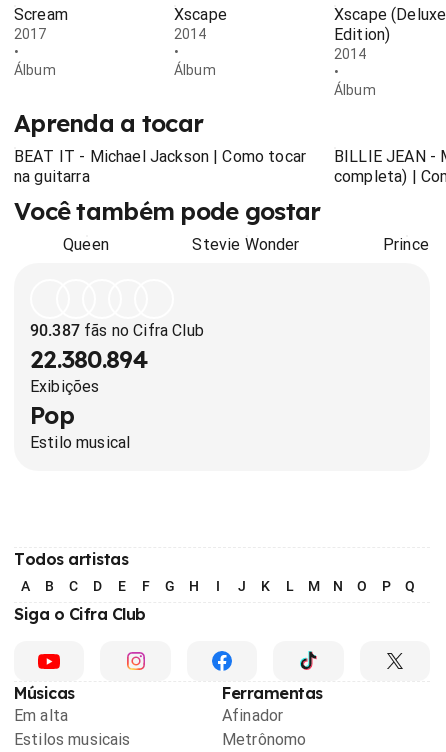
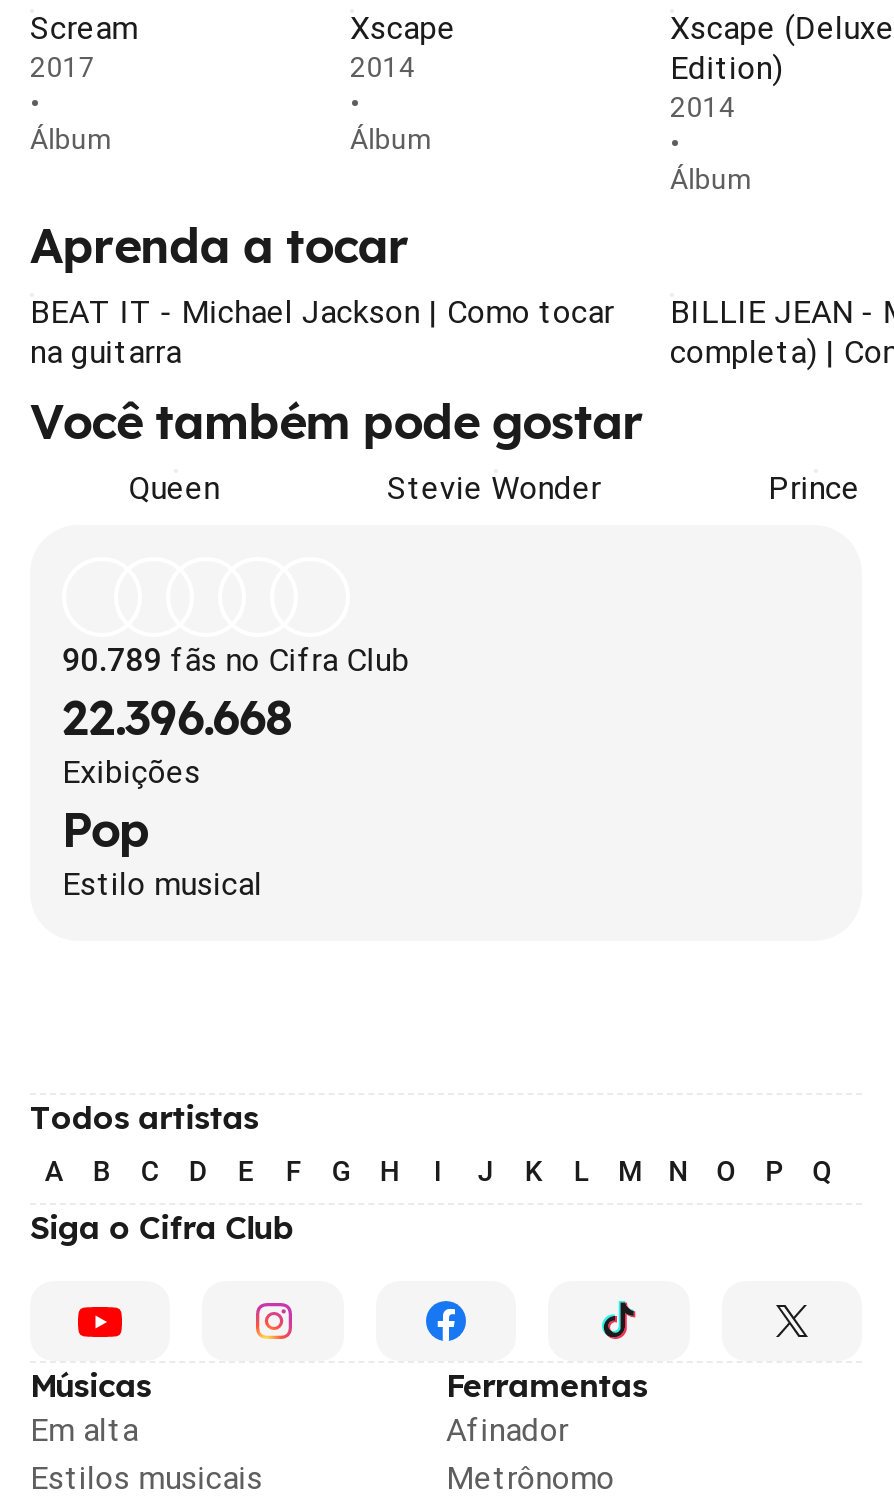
- 90.387 fãs no Cifra Club
+ 90.789 fãs no Cifra Club

- 22.380.894
+ 22.396.668
